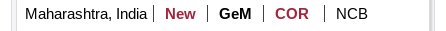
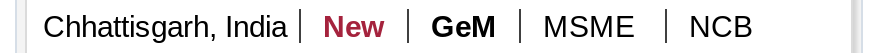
- Maharashtra, India
+ Chhattisgarh, India

- COR
+ MSME
